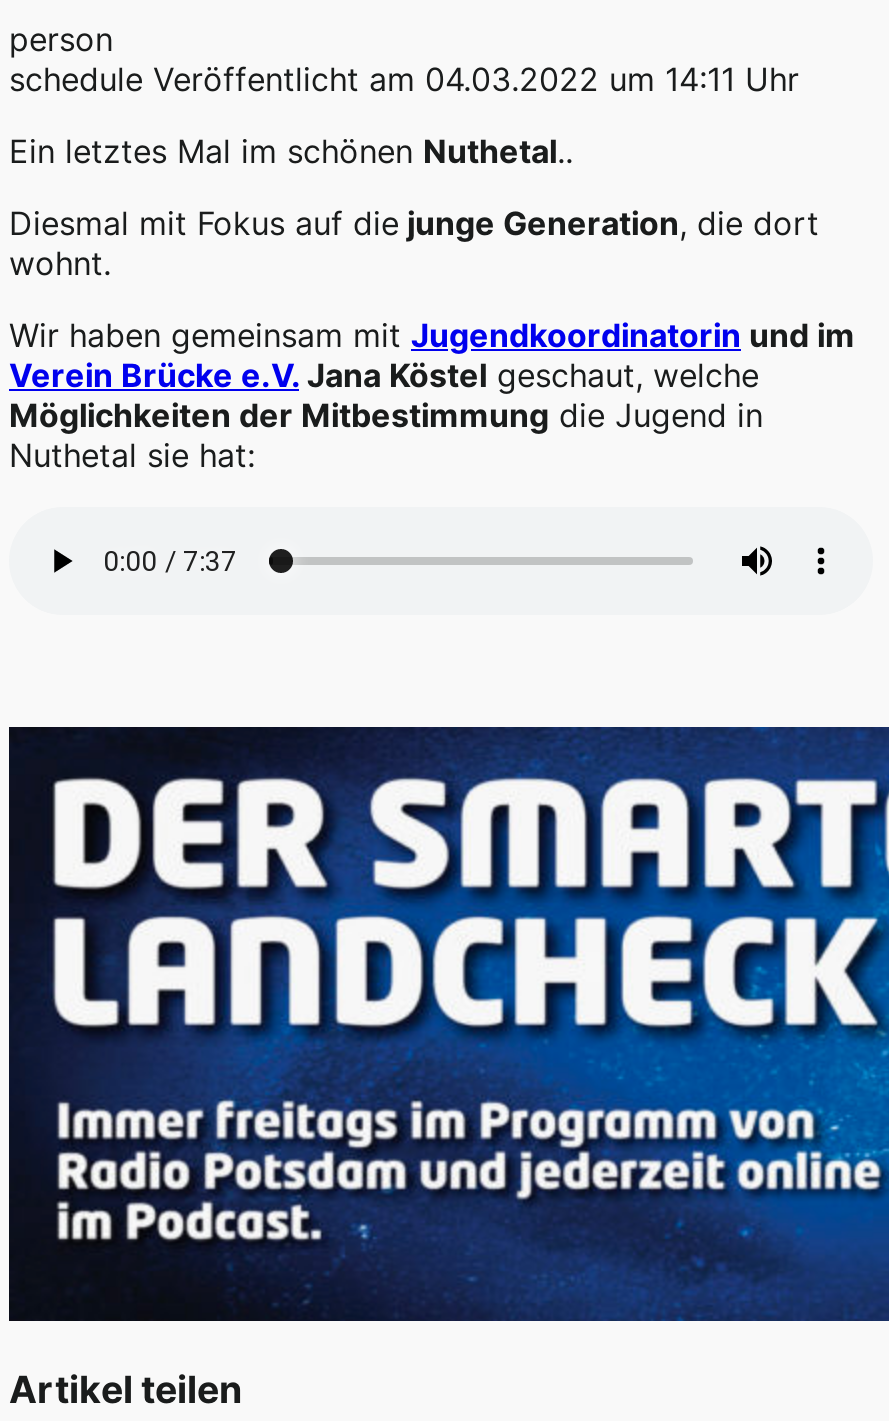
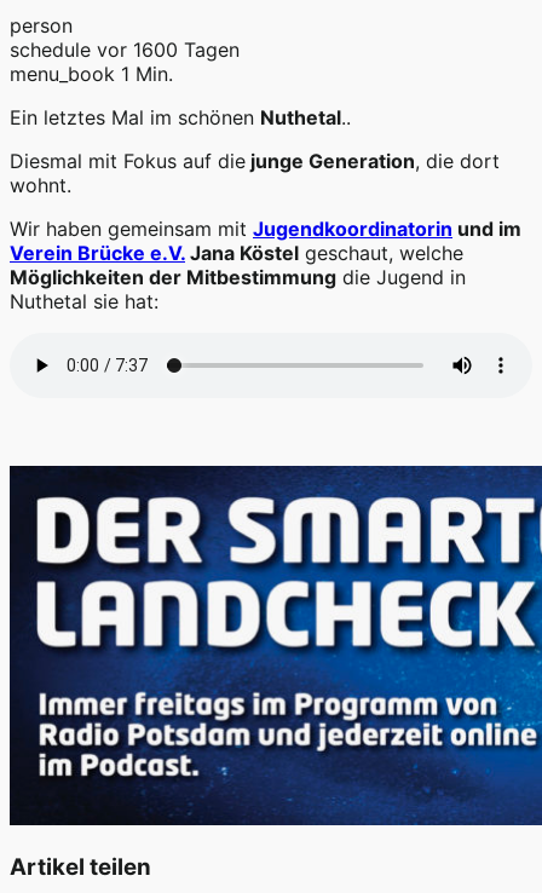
- schedule Veröffentlicht am 04.03.2022 um 14:11 Uhr
+ schedule vor 1600 Tagen
+ menu_book 1 Min.
